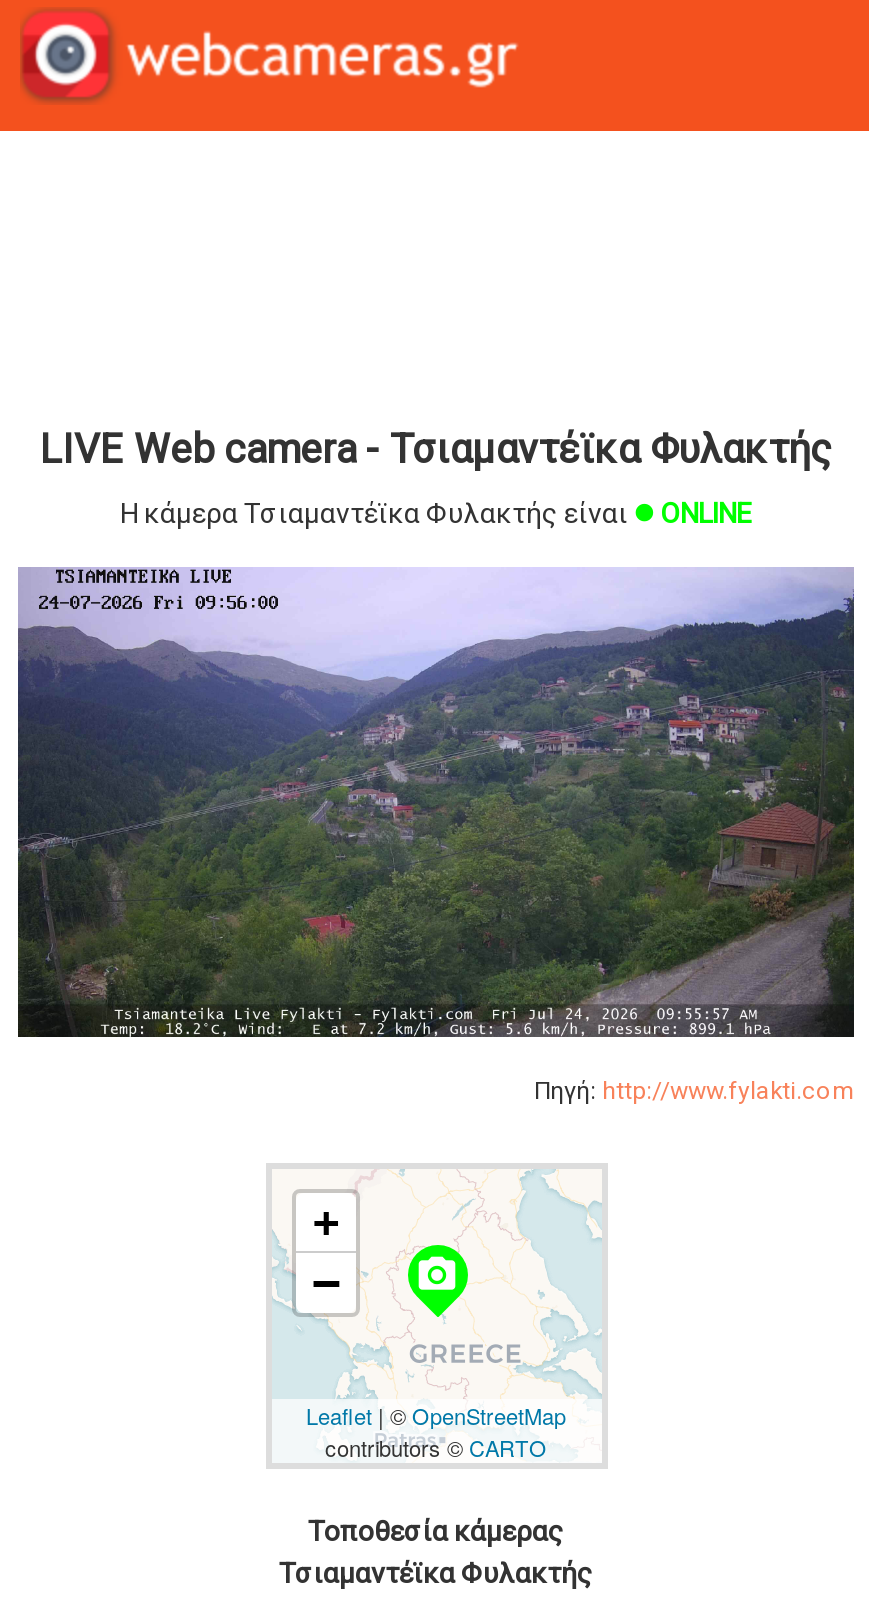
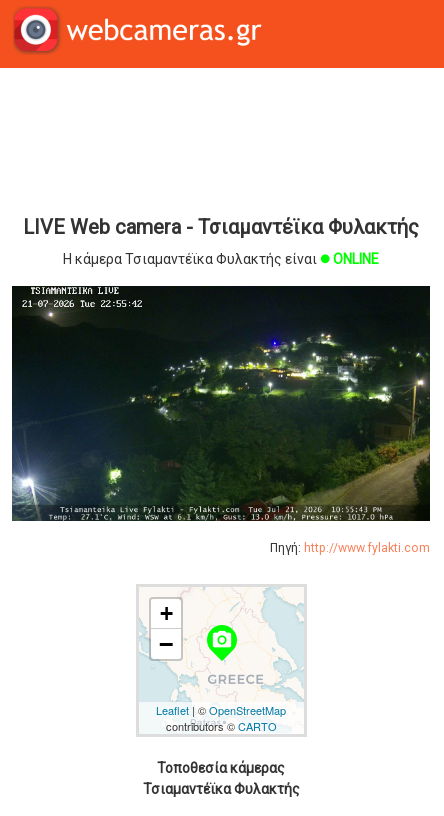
- [image]
+ [image]
